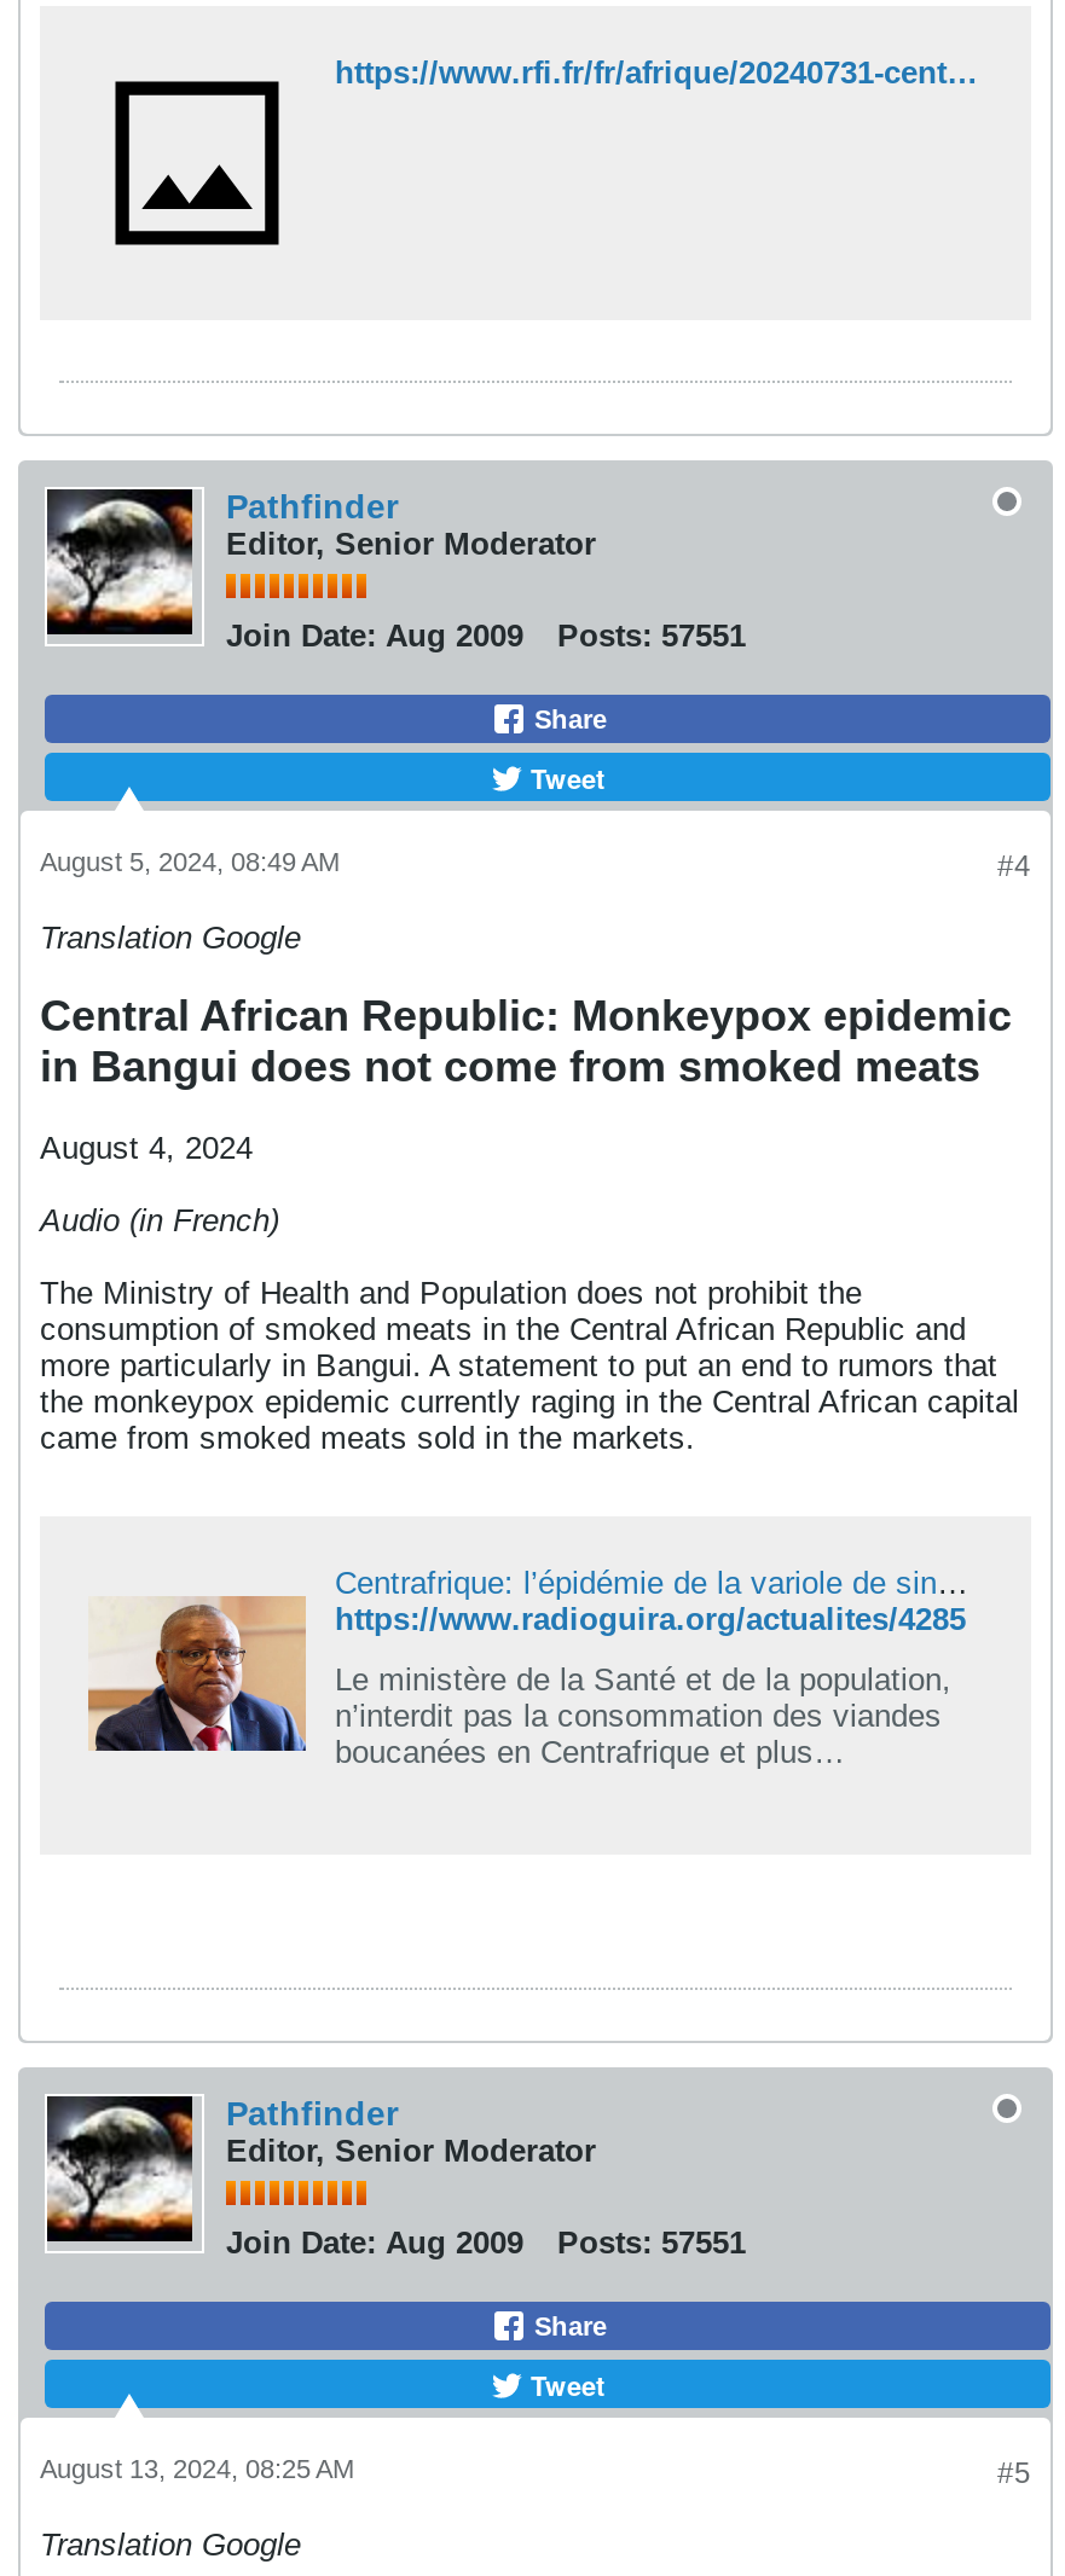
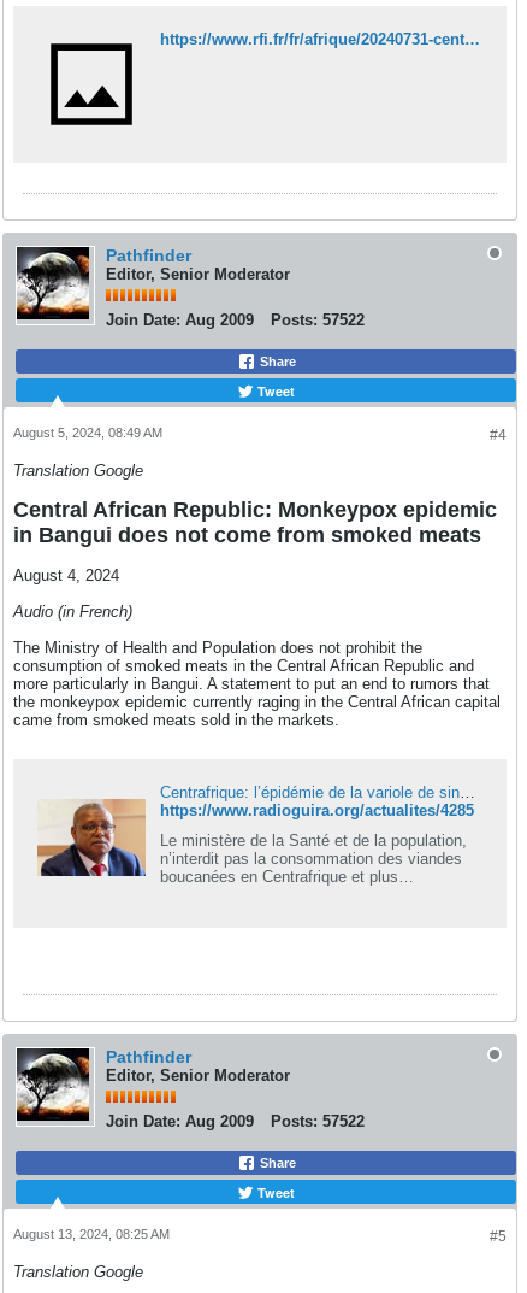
- Join Date: Aug 2009 Posts: 57551
+ Join Date: Aug 2009 Posts: 57522

- Join Date: Aug 2009 Posts: 57551
+ Join Date: Aug 2009 Posts: 57522
